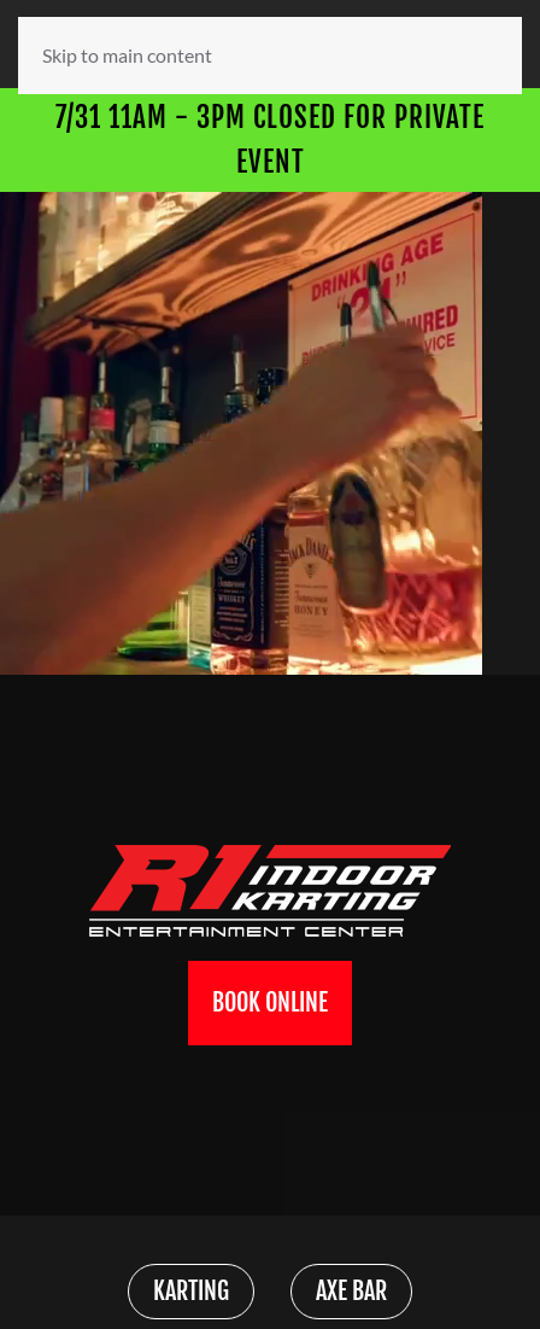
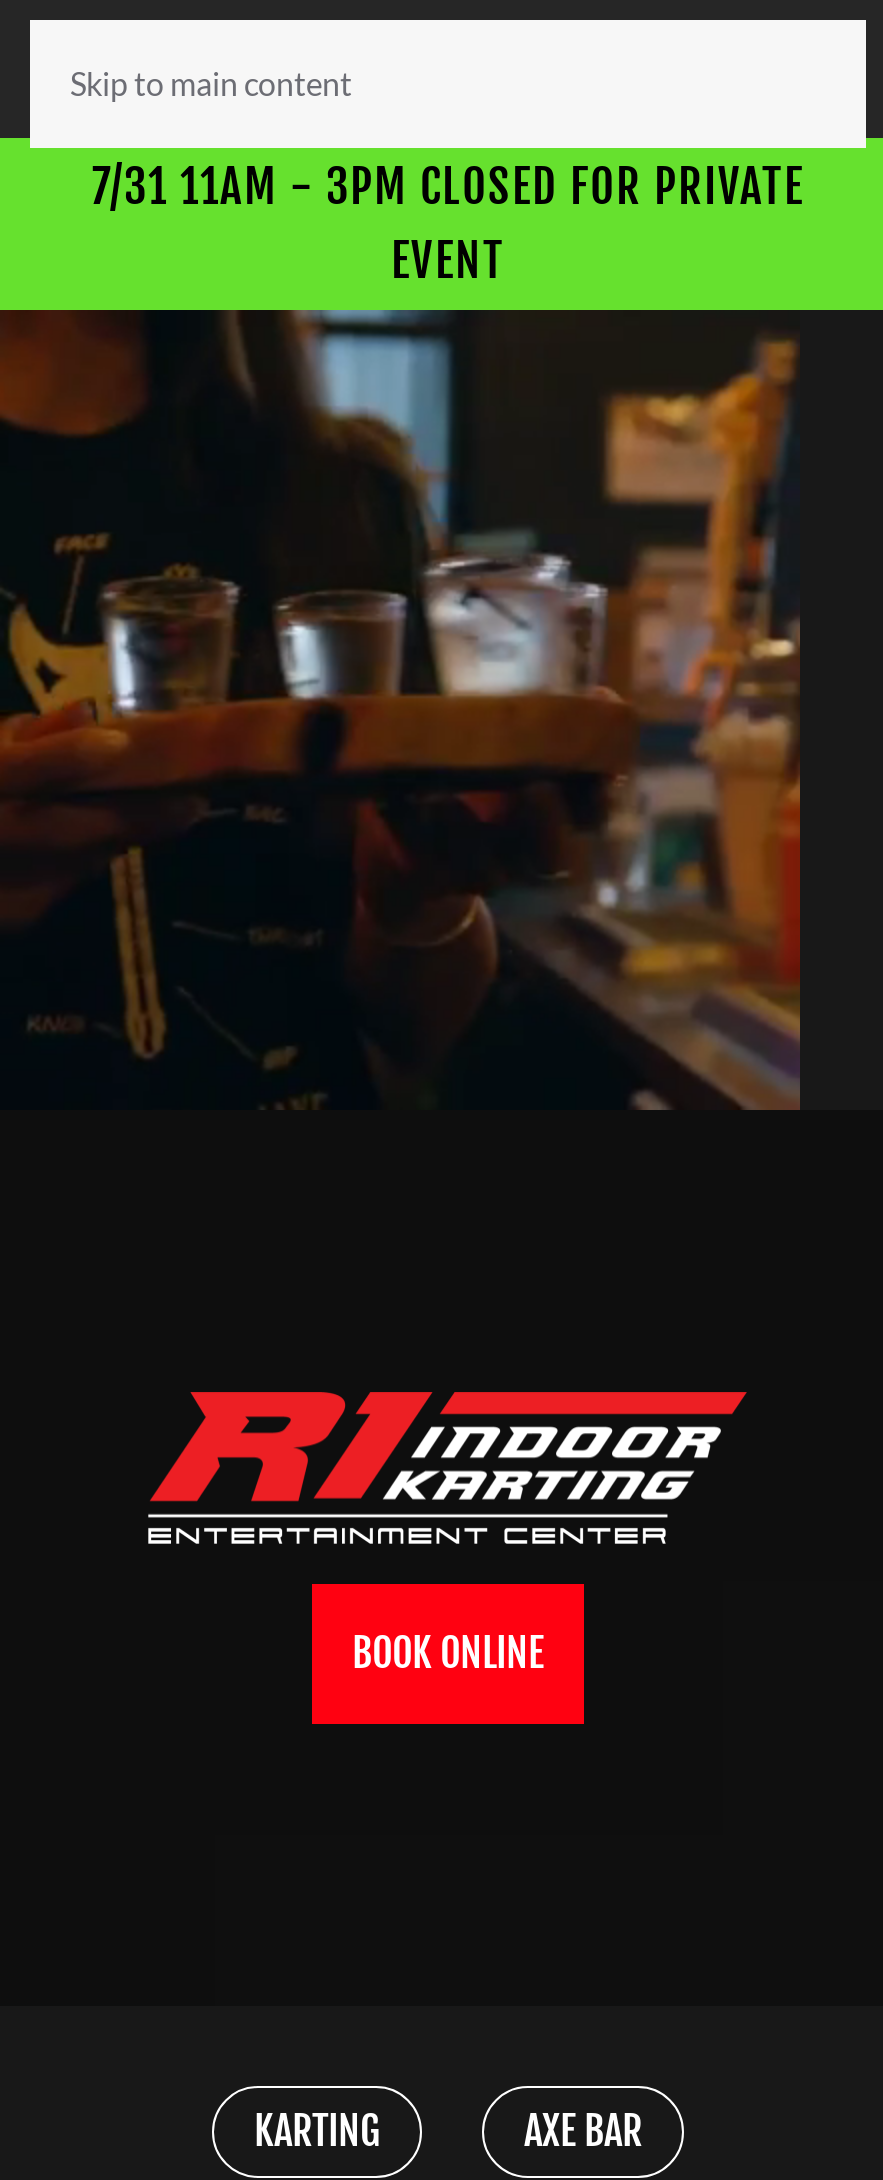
- [image]
+ [image]
